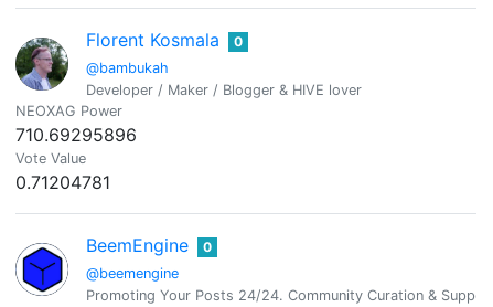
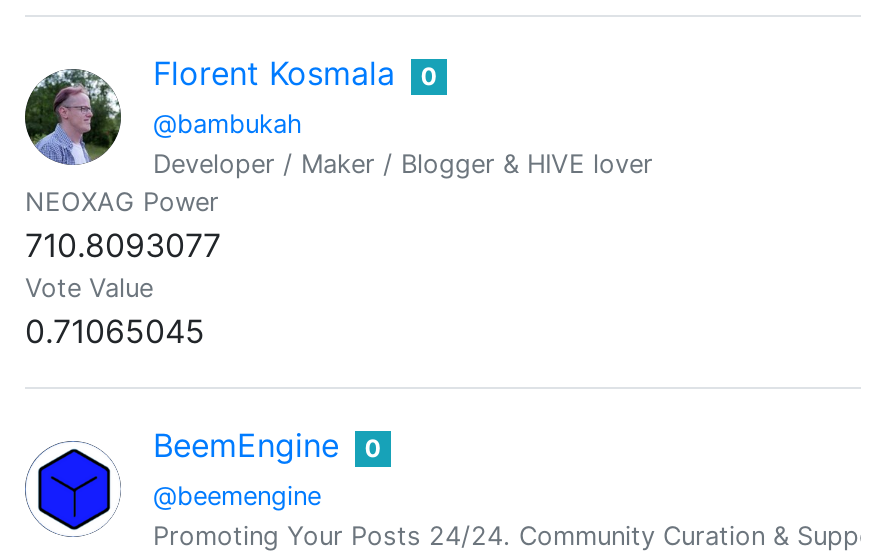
- 710.69295896
+ 710.8093077

- 0.71204781
+ 0.71065045
